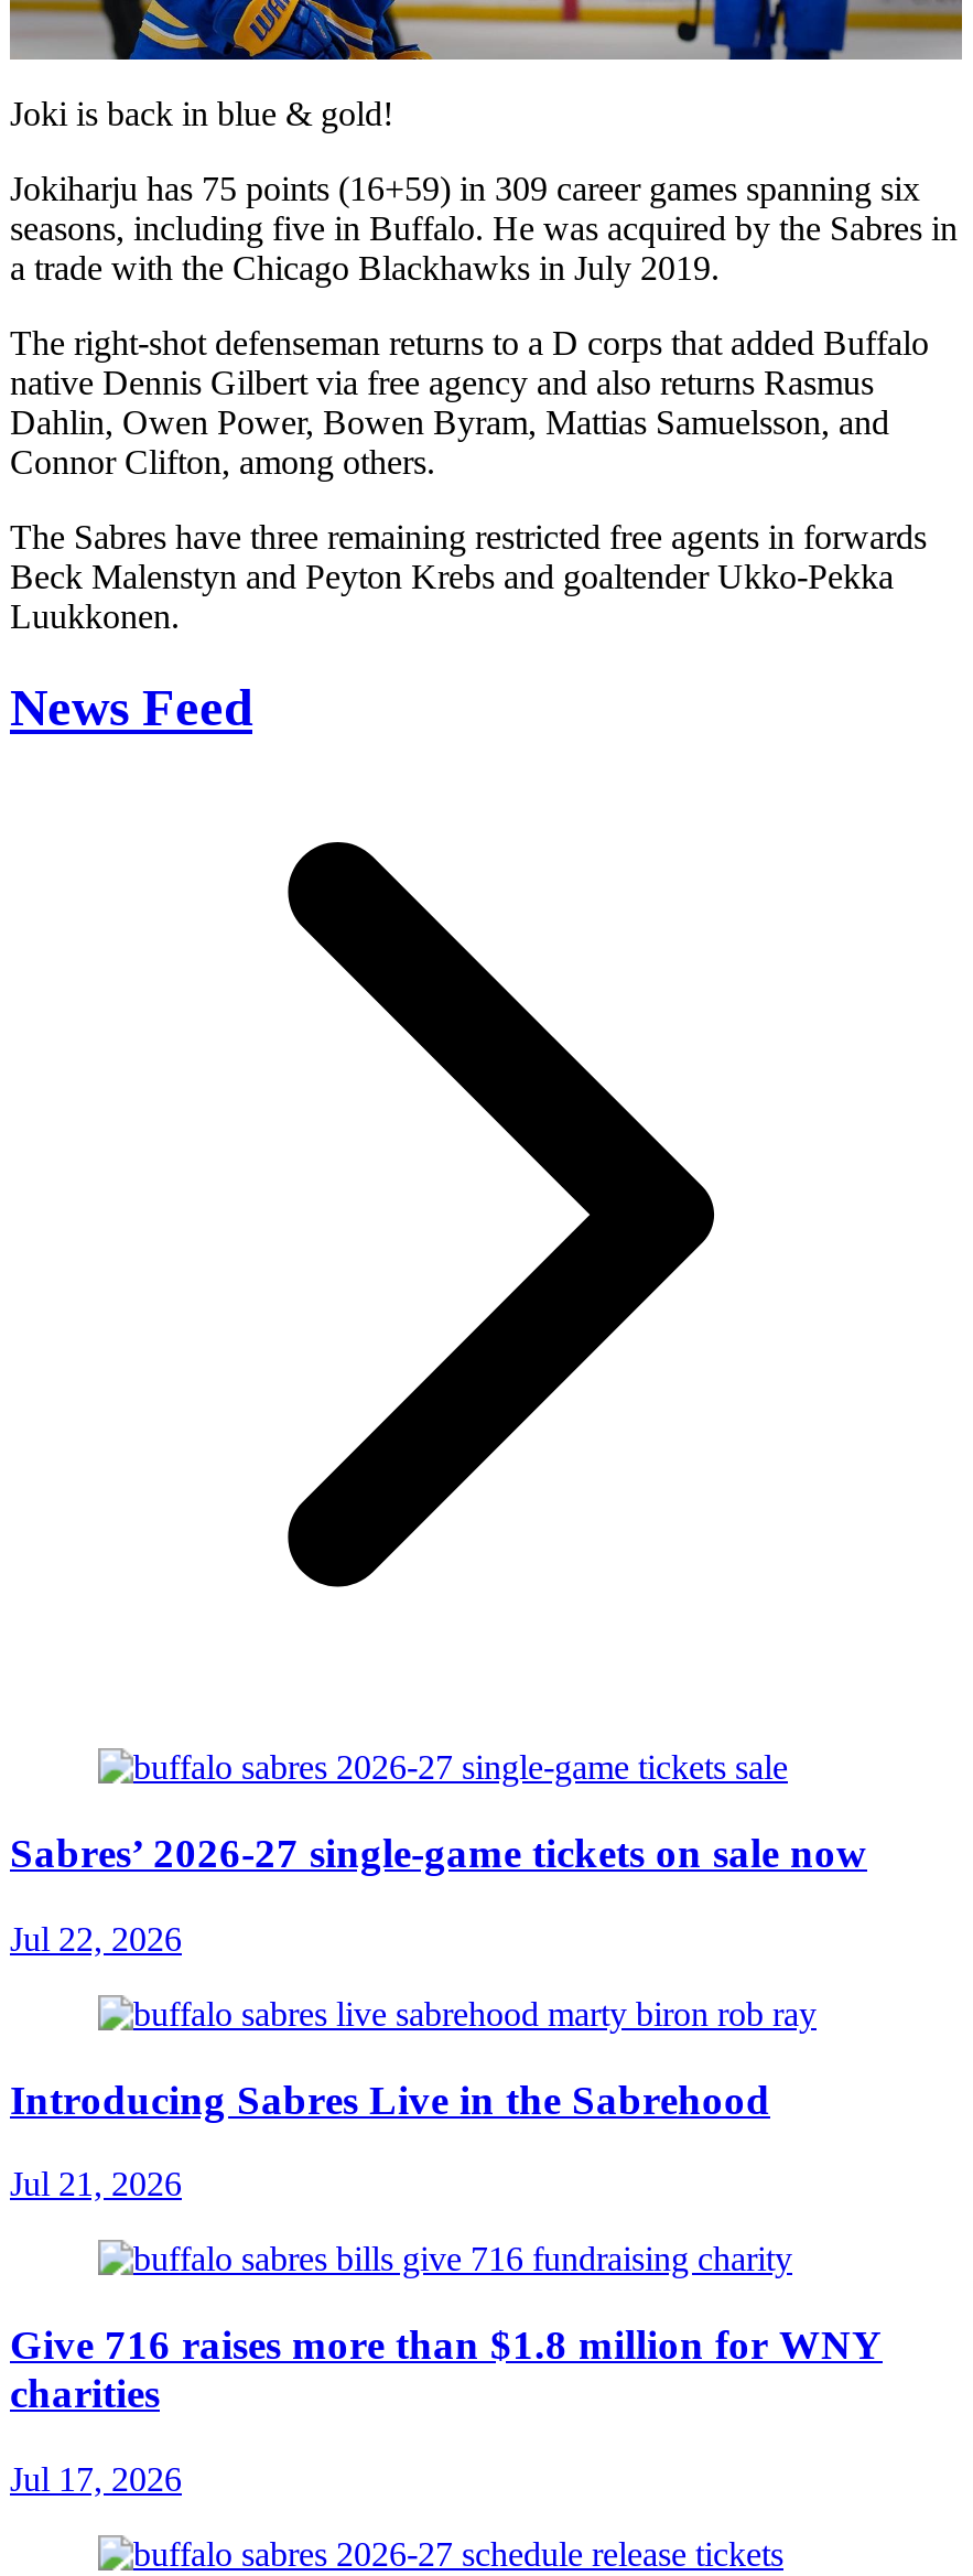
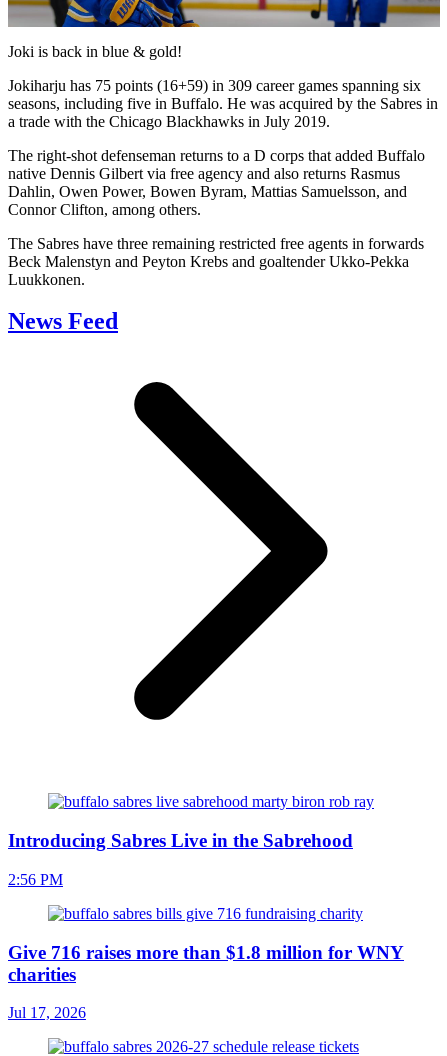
- Sabres’ 2026-27 single-game tickets on sale now
- Jul 22, 2026

- Jul 21, 2026
+ 2:56 PM
